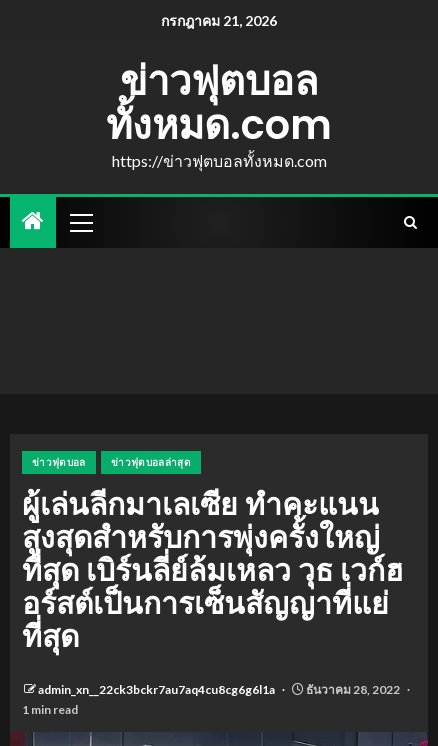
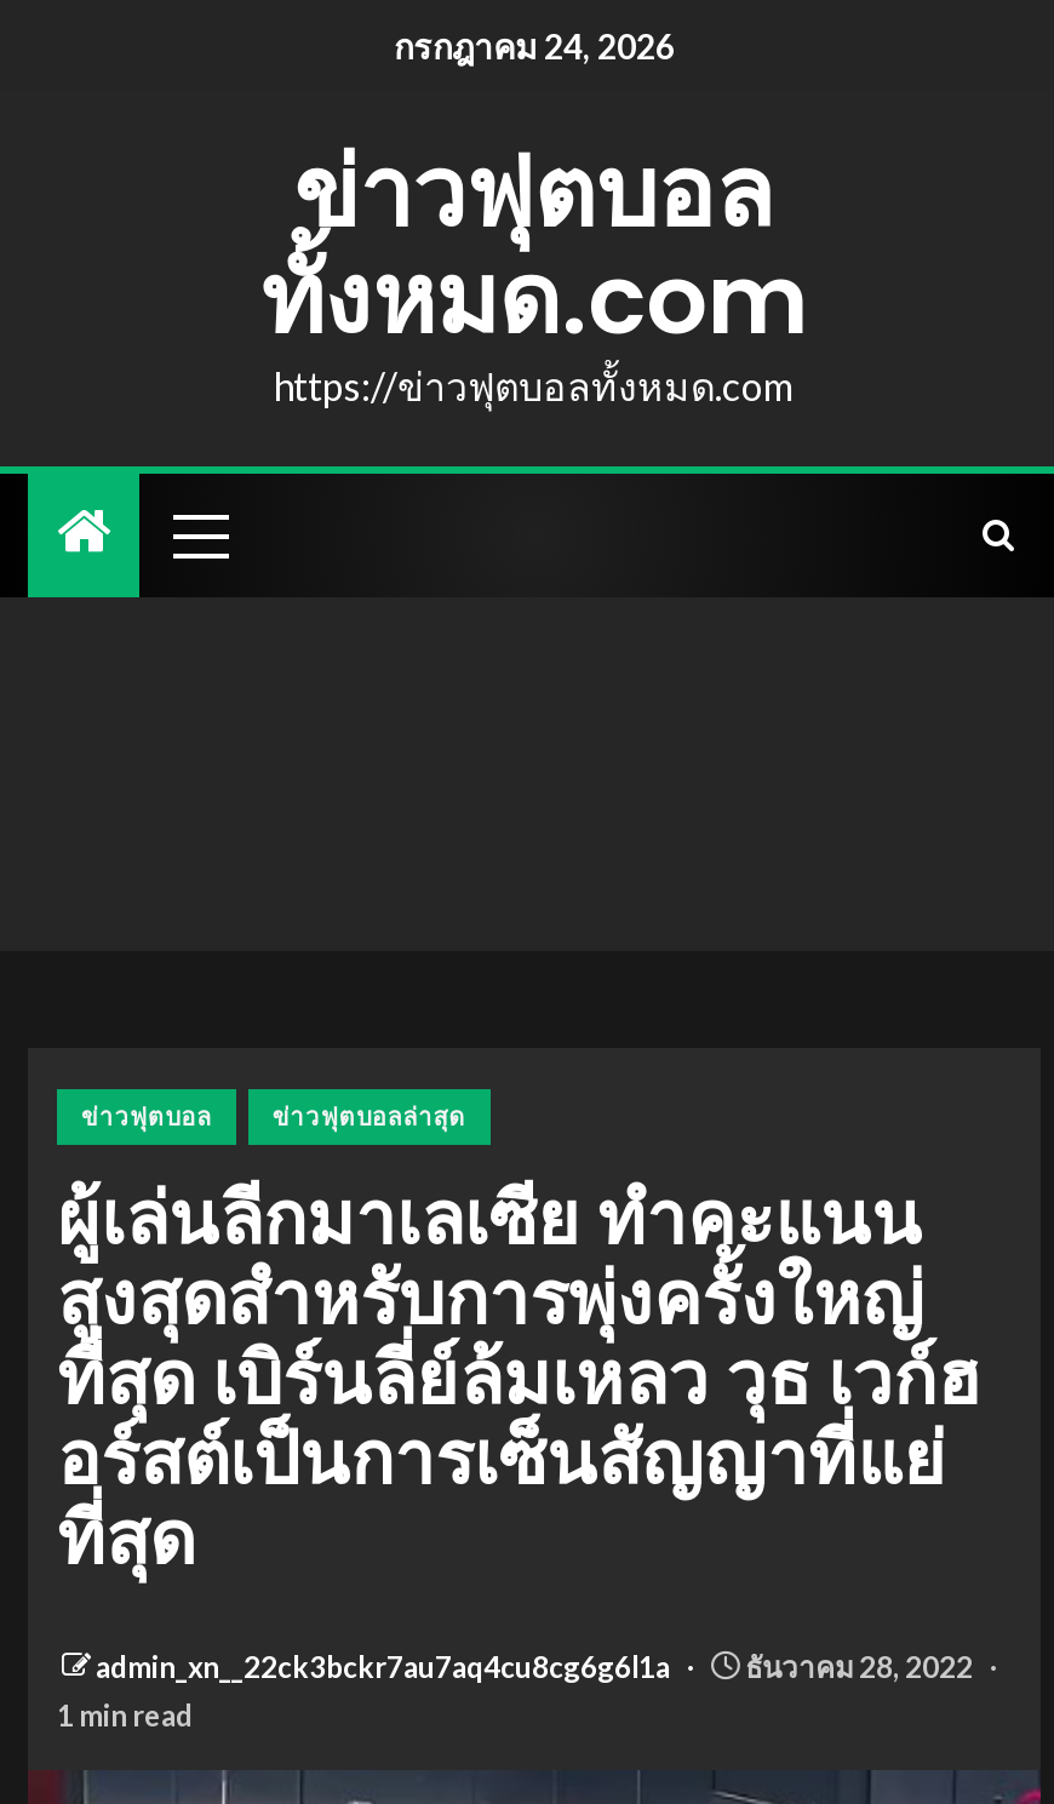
- กรกฎาคม 21, 2026
+ กรกฎาคม 24, 2026
